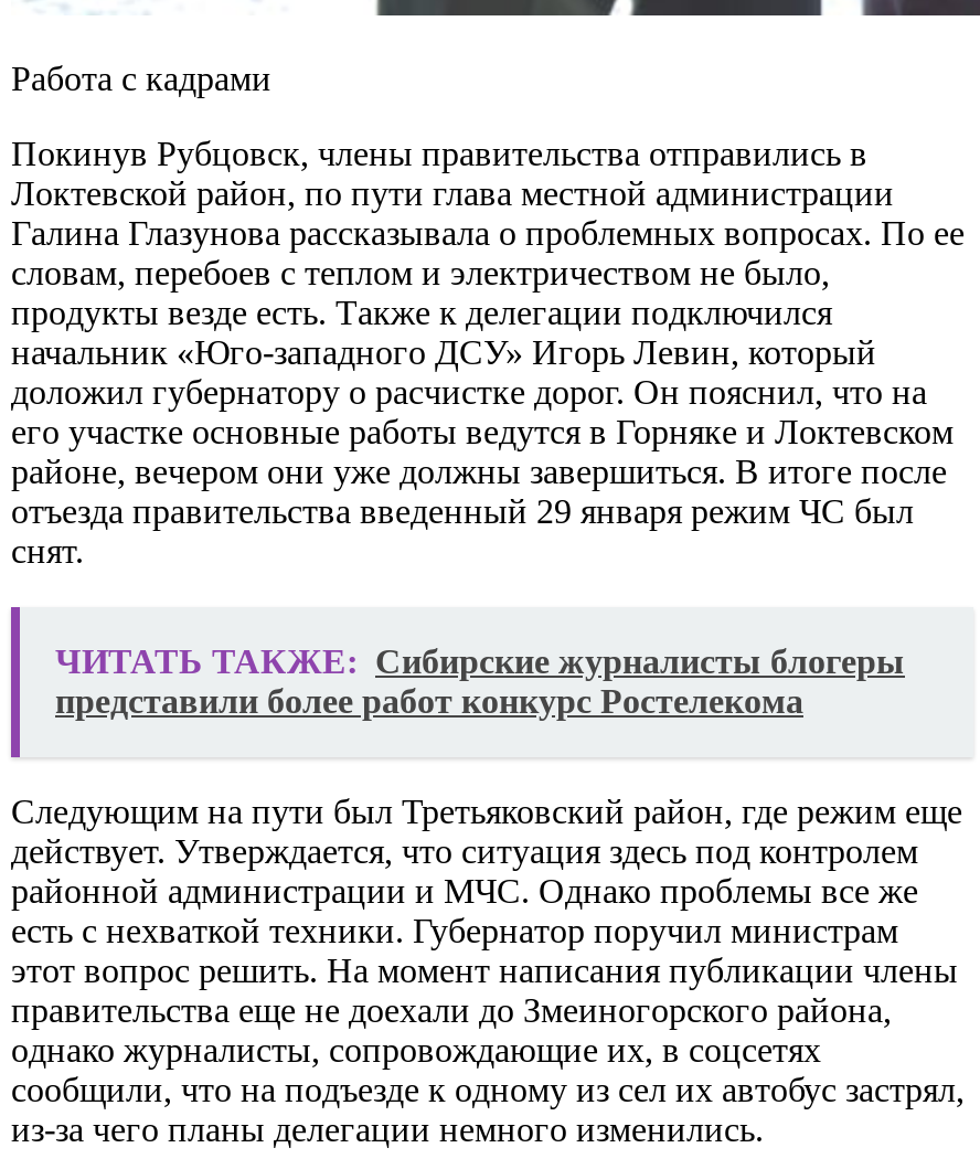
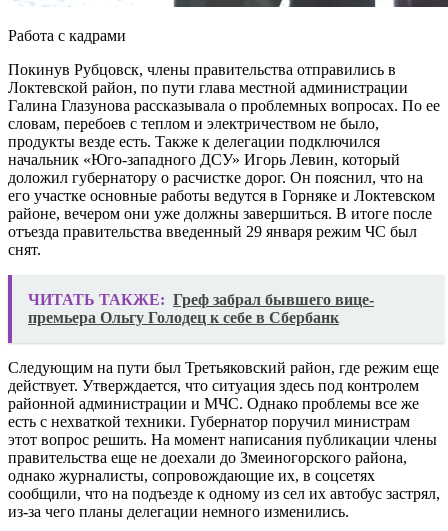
- ЧИТАТЬ ТАКЖЕ: Сибирские журналисты блогеры
- представили более работ конкурс Ростелекома
+ ЧИТАТЬ ТАКЖЕ: Греф забрал бывшего вице-
+ премьера Ольгу Голодец к себе в Сбербанк
